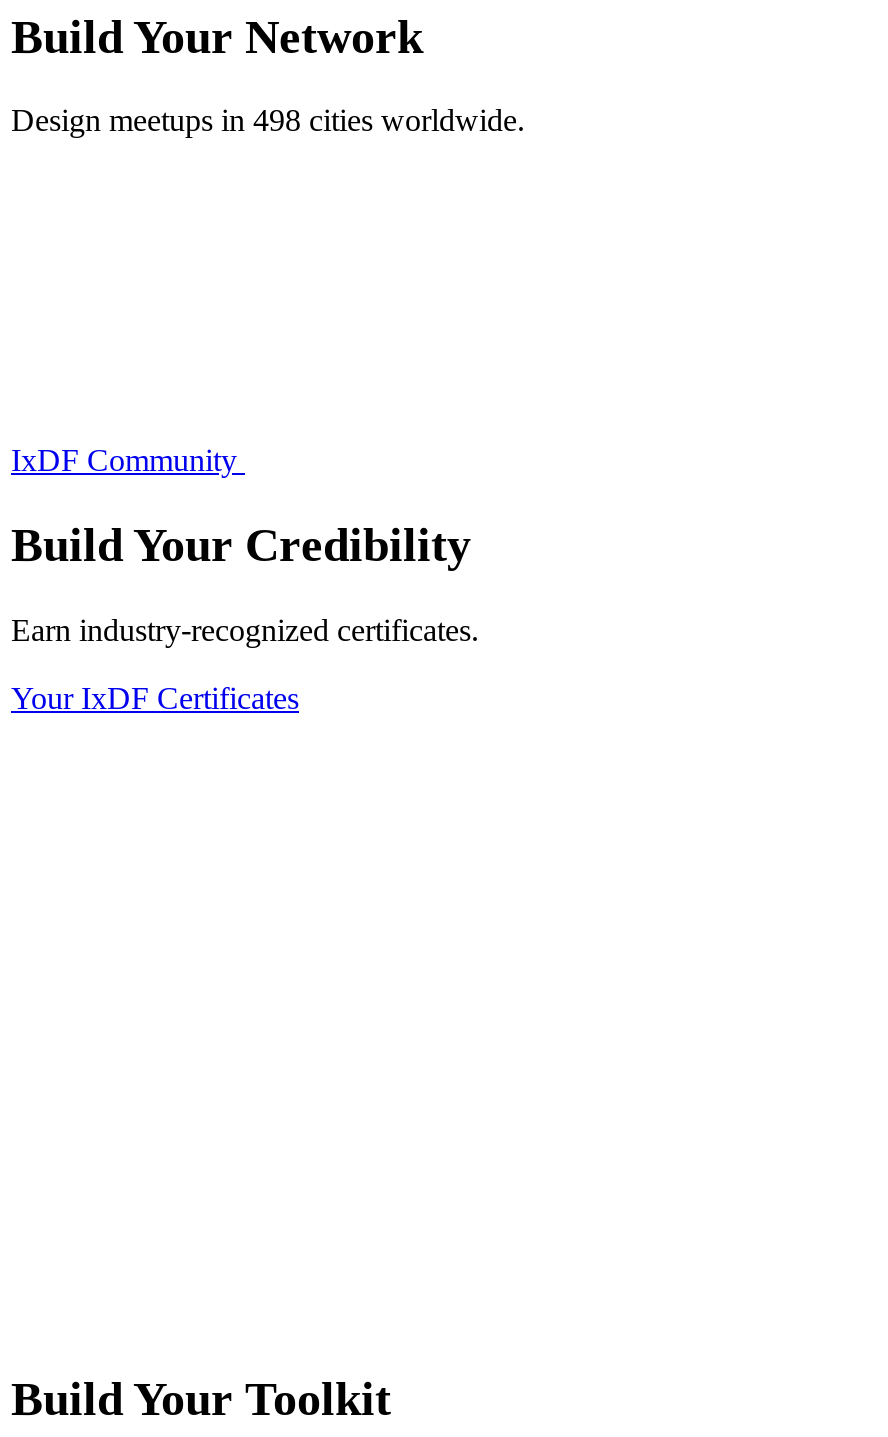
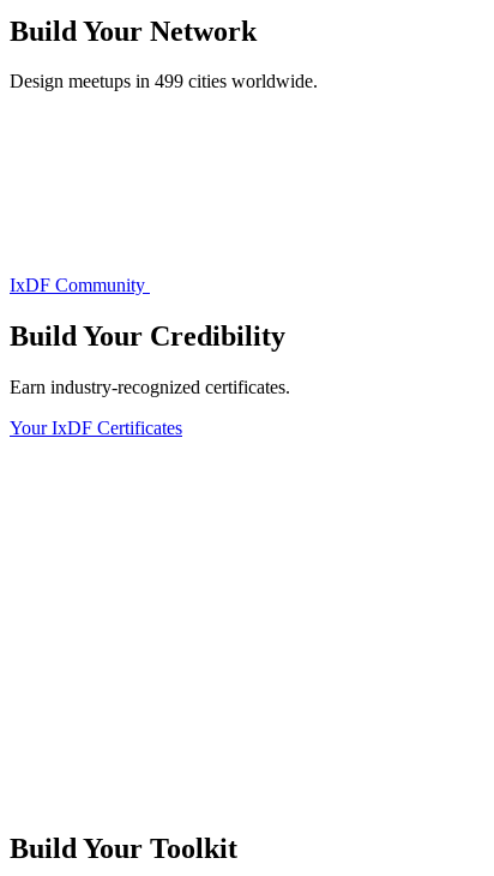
- Design meetups in 498 cities worldwide.
+ Design meetups in 499 cities worldwide.
